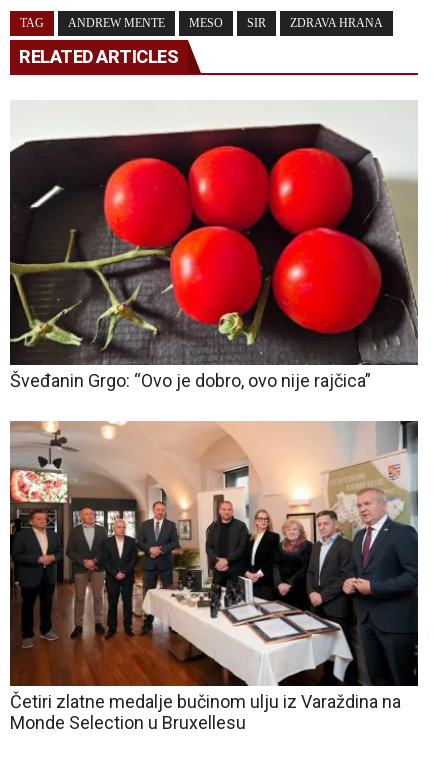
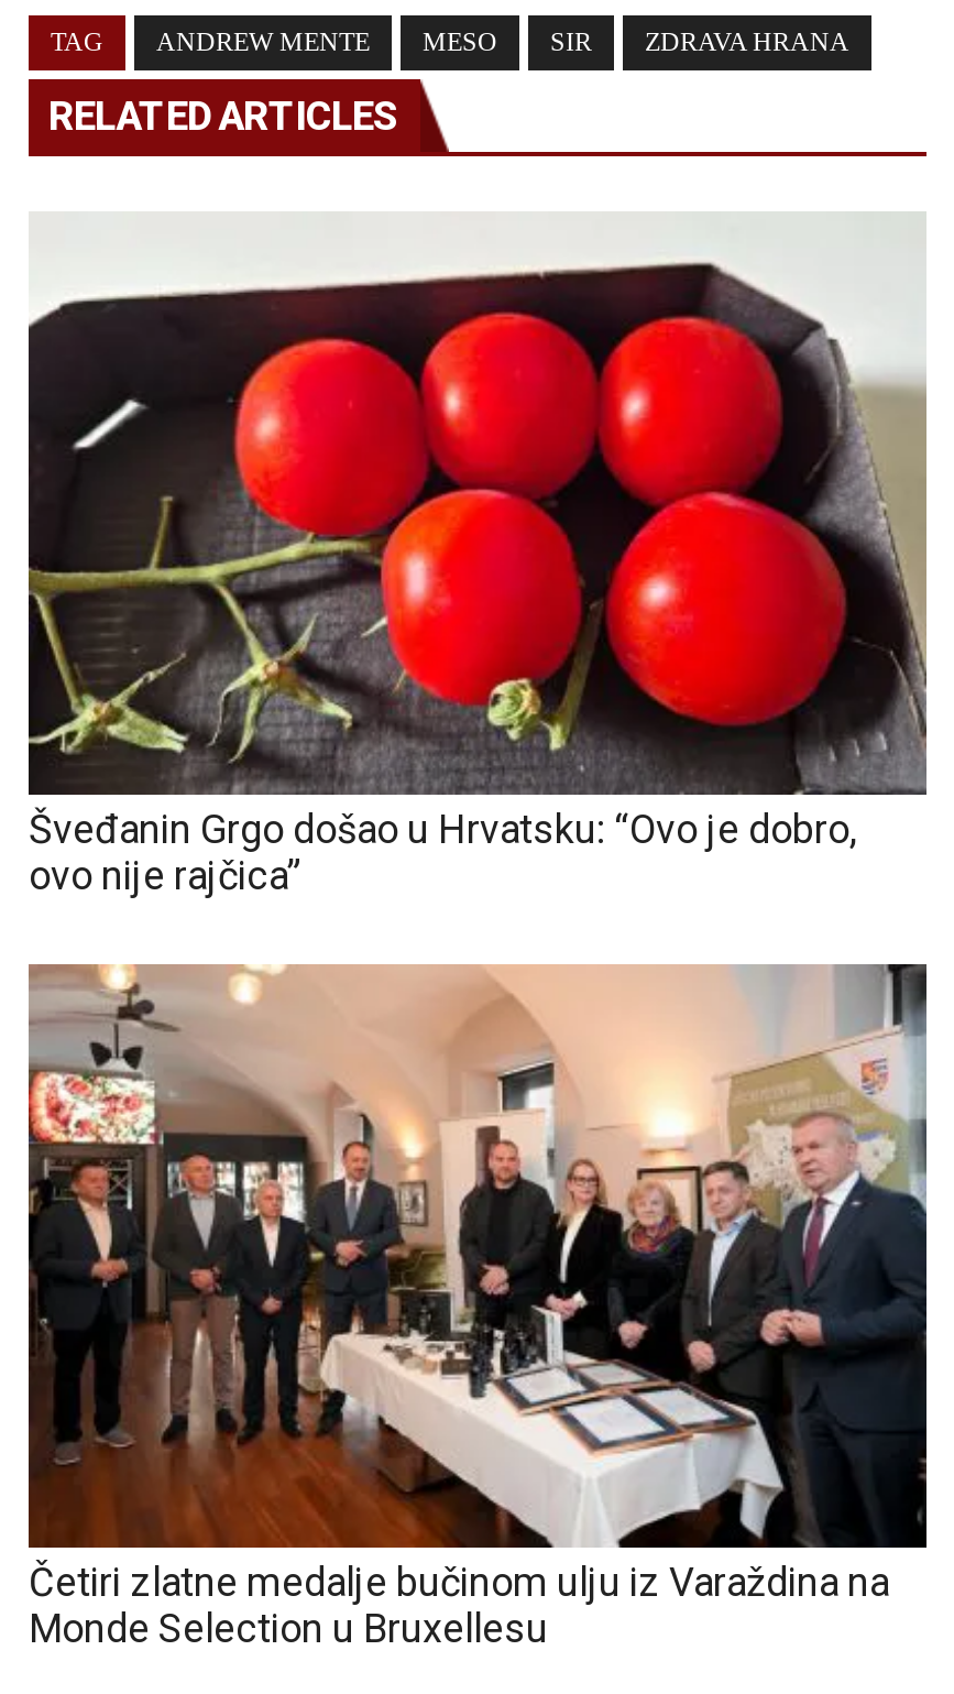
- Šveđanin Grgo: “Ovo je dobro, ovo nije rajčica”
+ Šveđanin Grgo došao u Hrvatsku: “Ovo je dobro,
+ ovo nije rajčica”
